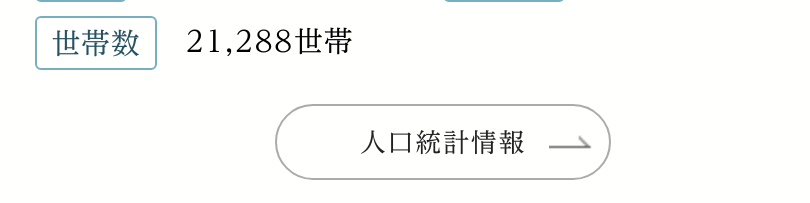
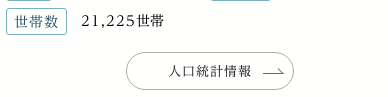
- 世帯数 21,288世帯
+ 世帯数 21,225世帯
